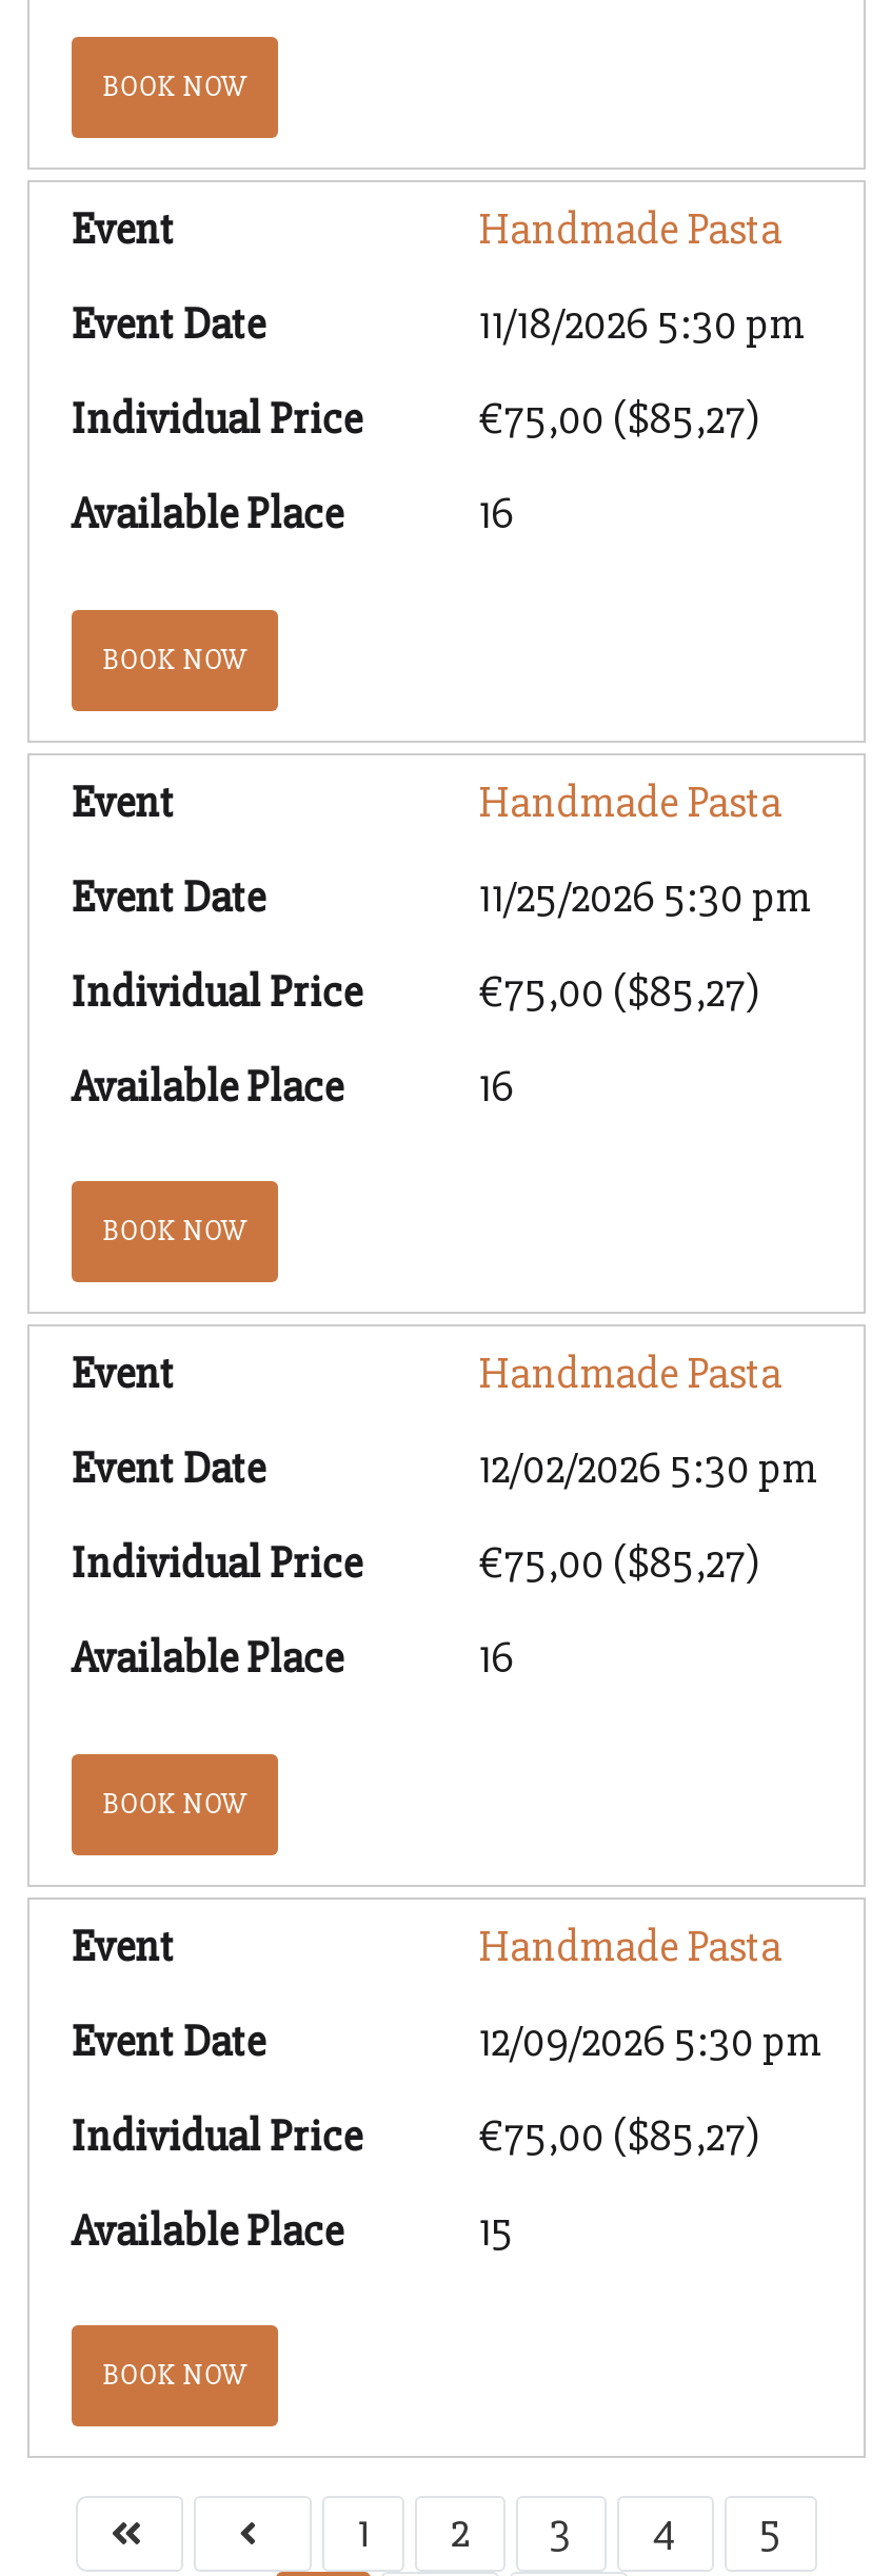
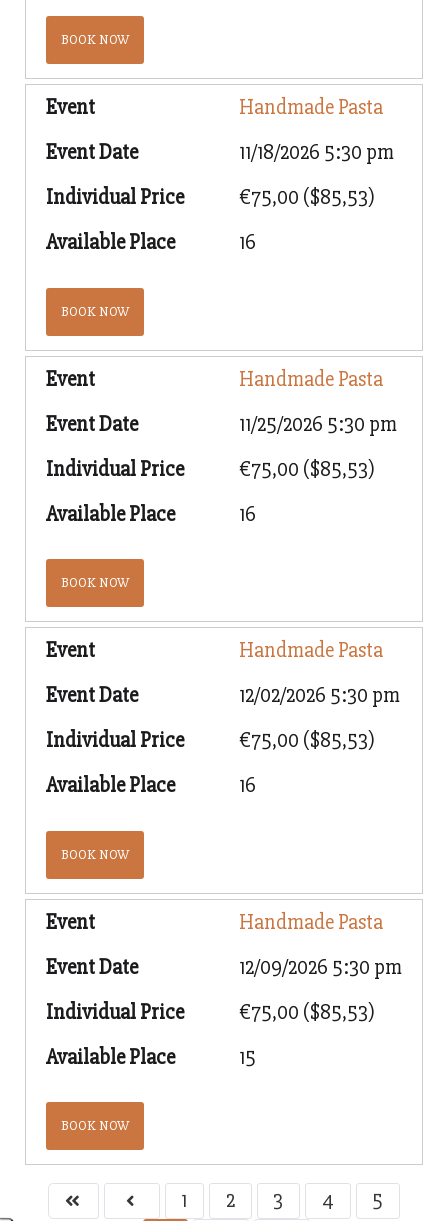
- €75,00 ($85,27)
+ €75,00 ($85,53)

- €75,00 ($85,27)
+ €75,00 ($85,53)

- €75,00 ($85,27)
+ €75,00 ($85,53)

- €75,00 ($85,27)
+ €75,00 ($85,53)
